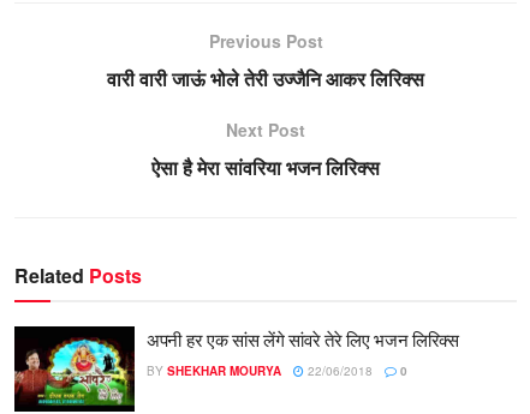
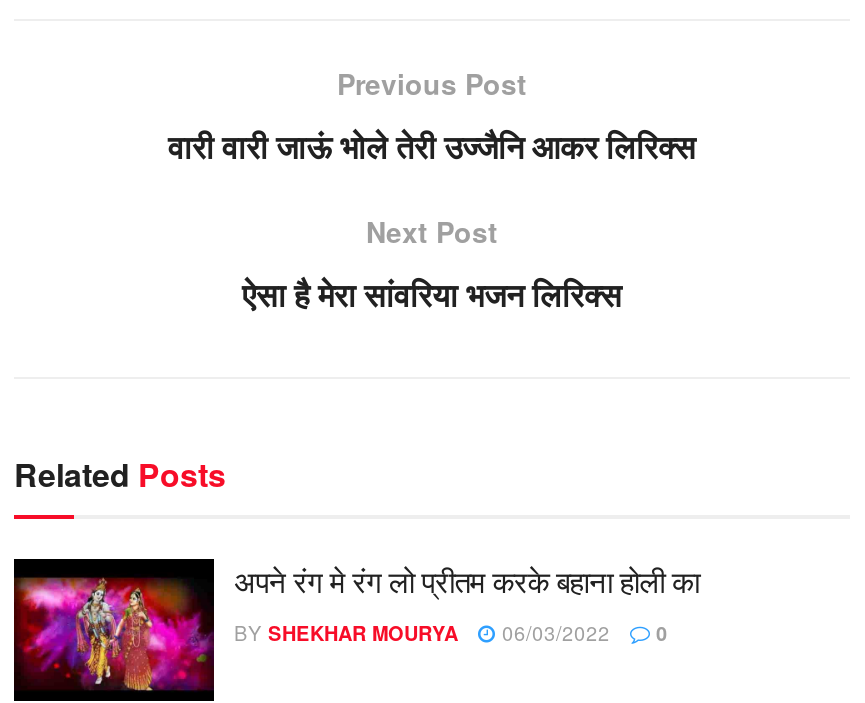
- [image]
- अपनी हर एक सांस लेंगे सांवरे तेरे लिए भजन लिरिक्स
+ [image]
+ अपने रंग मे रंग लो प्रीतम करके बहाना होली का

- BY SHEKHAR MOURYA 22/06/2018 0
+ BY SHEKHAR MOURYA 06/03/2022 0
